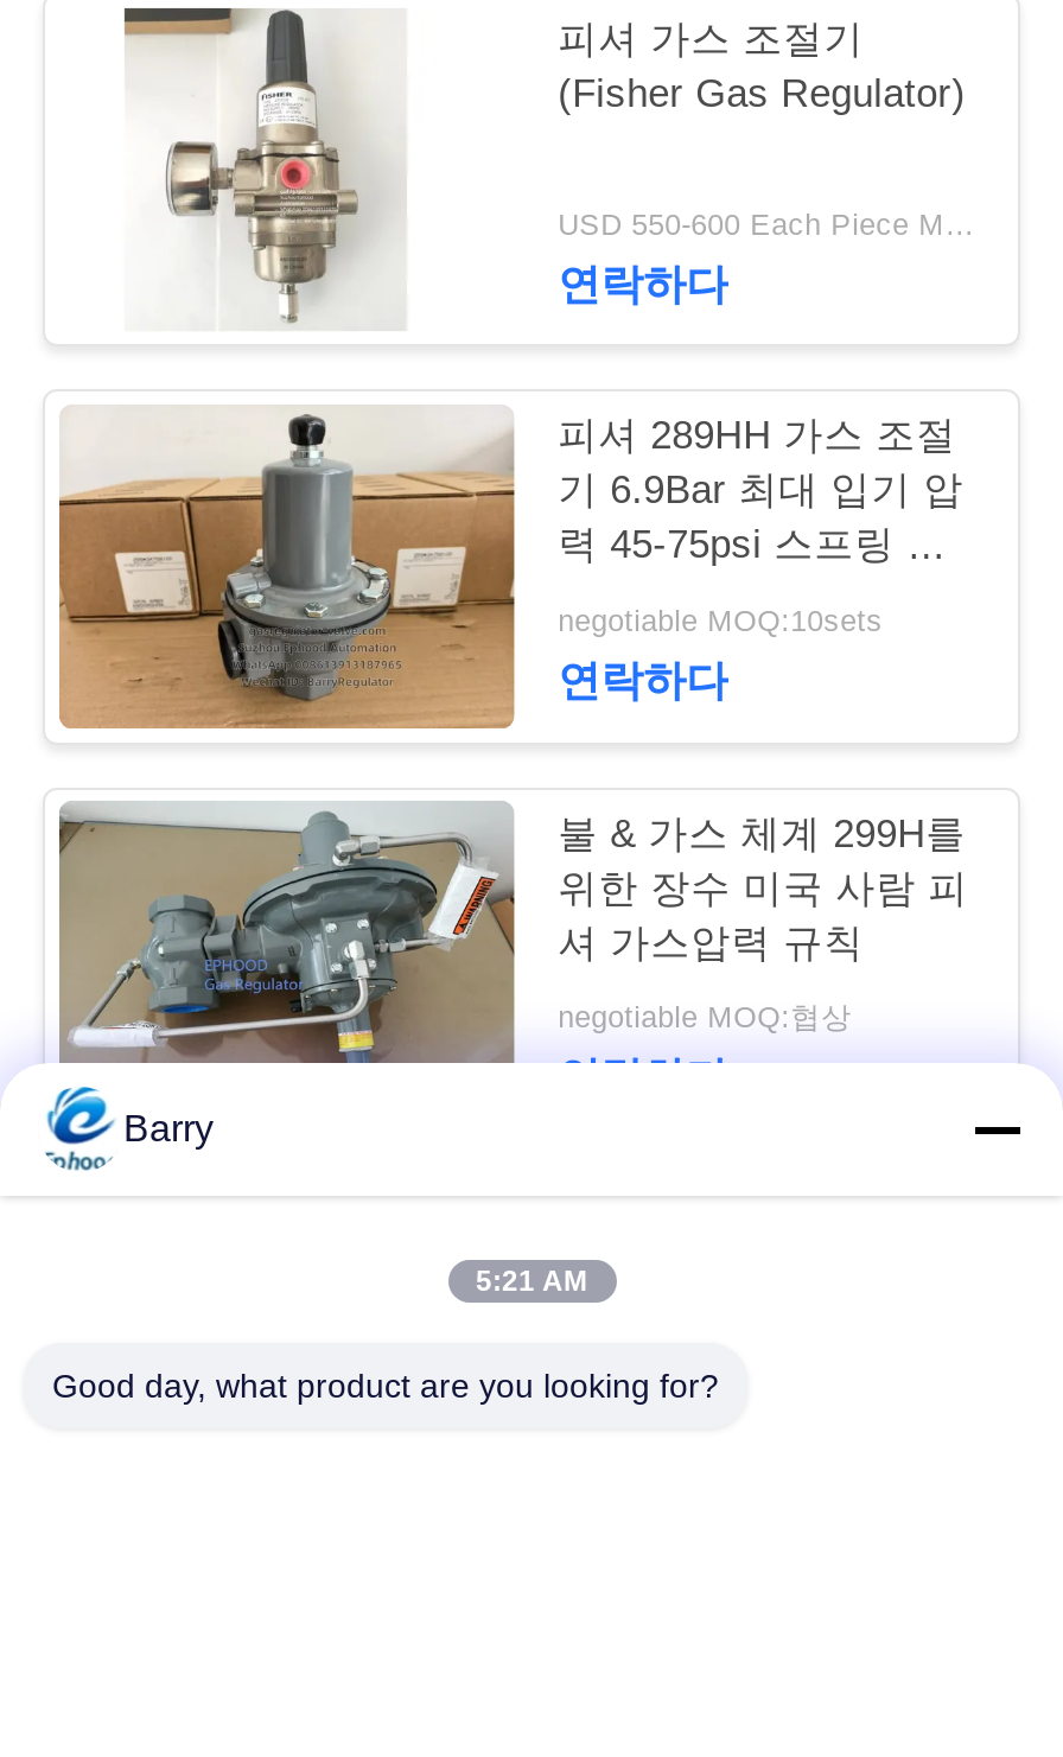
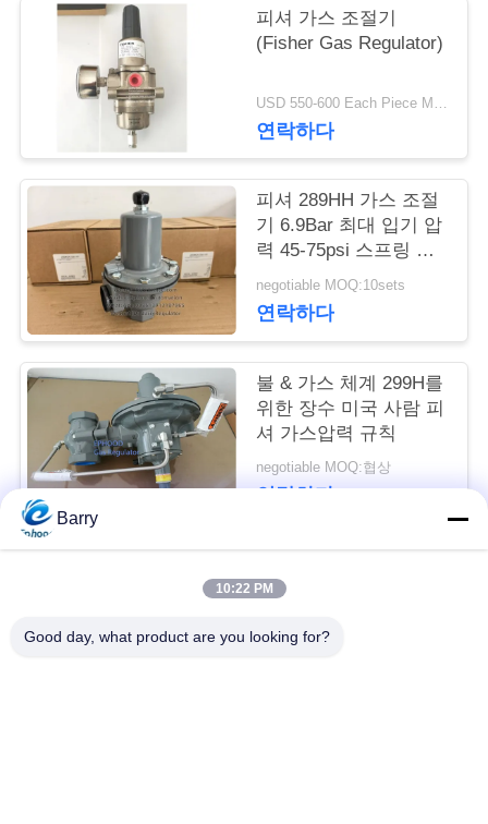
- 5:21 AM
+ 10:22 PM
